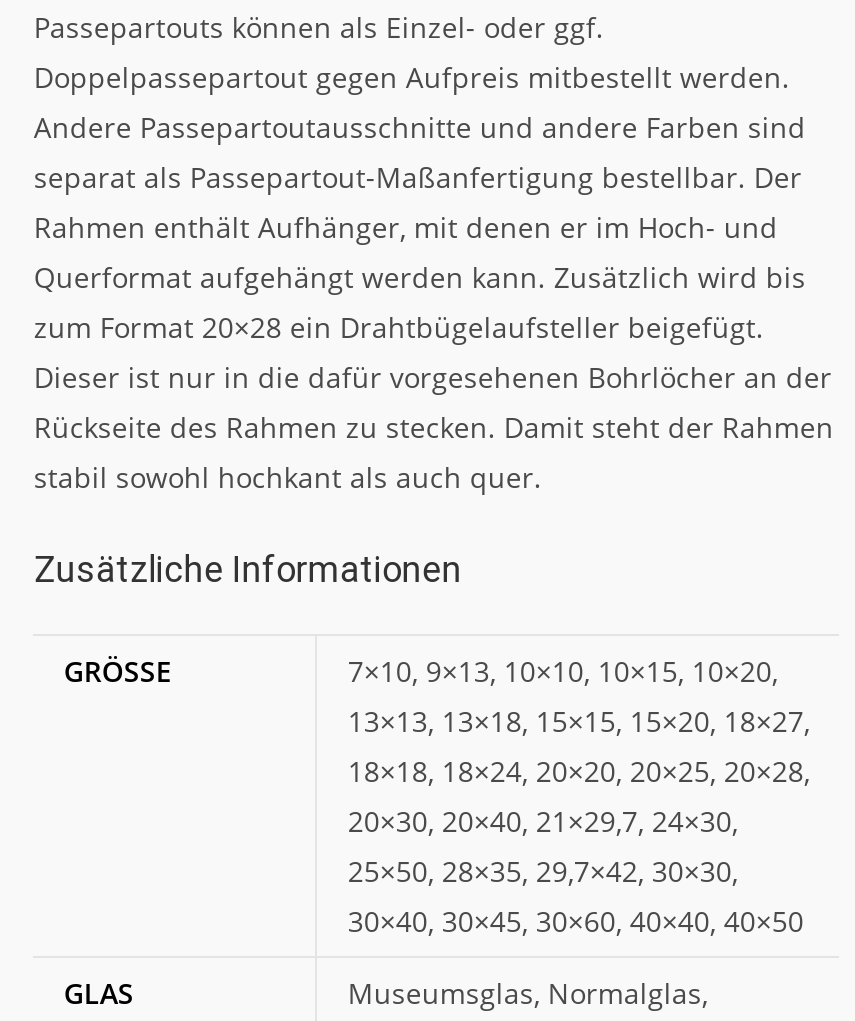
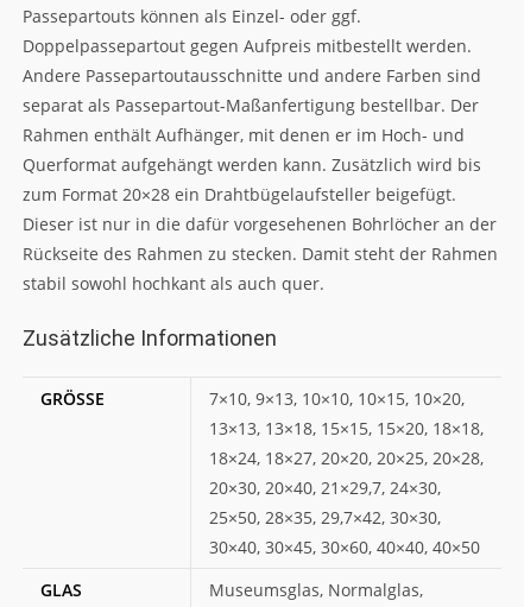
- 13×13, 13×18, 15×15, 15×20, 18×27,
+ 13×13, 13×18, 15×15, 15×20, 18×18,

- 18×18, 18×24, 20×20, 20×25, 20×28,
+ 18×24, 18×27, 20×20, 20×25, 20×28,
